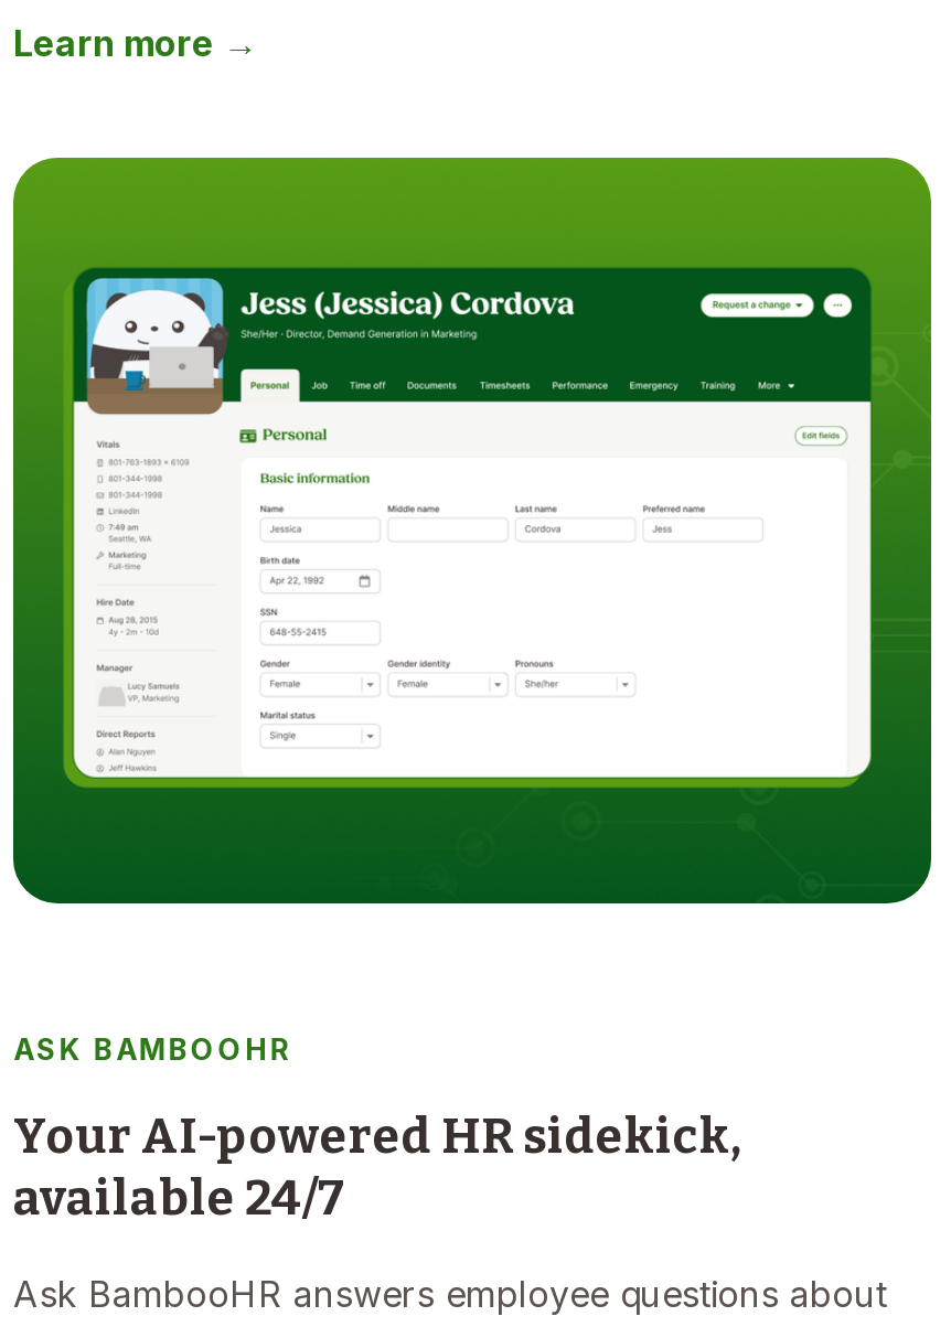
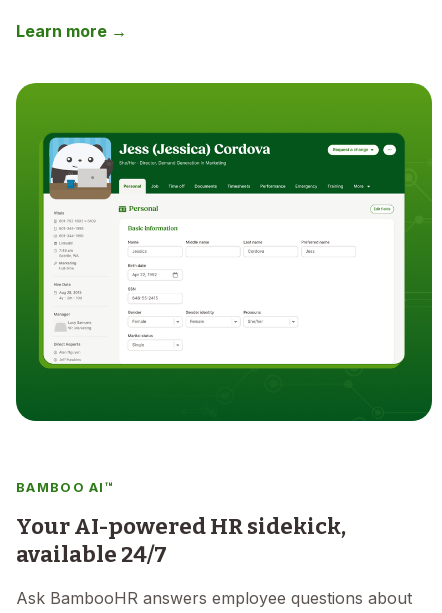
- ASK BAMBOOHR
+ BAMBOO AI™
